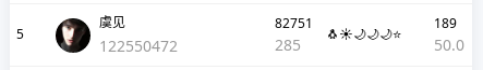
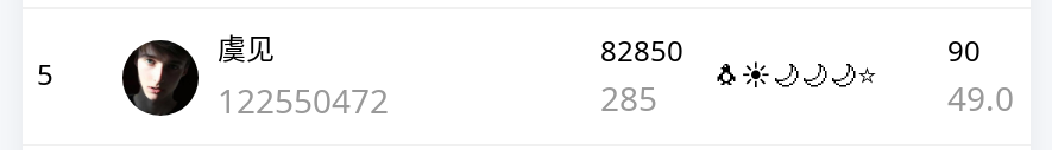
- 82751
+ 82850

- 189
+ 90

- 50.0
+ 49.0
